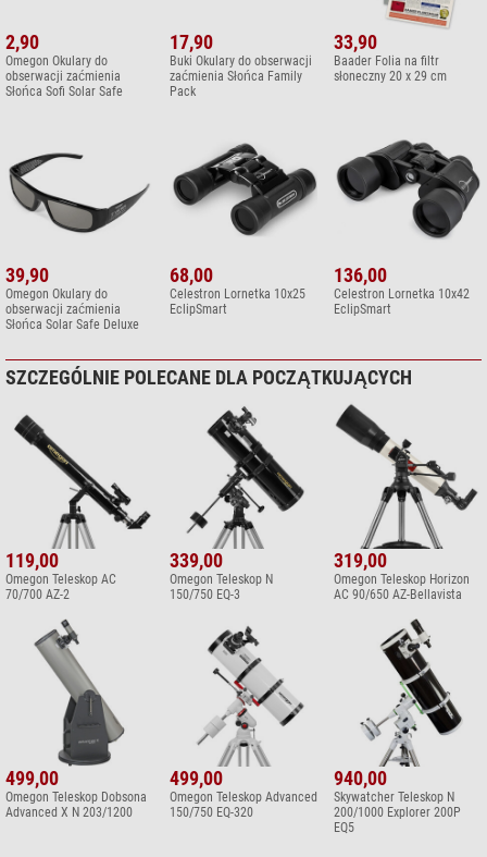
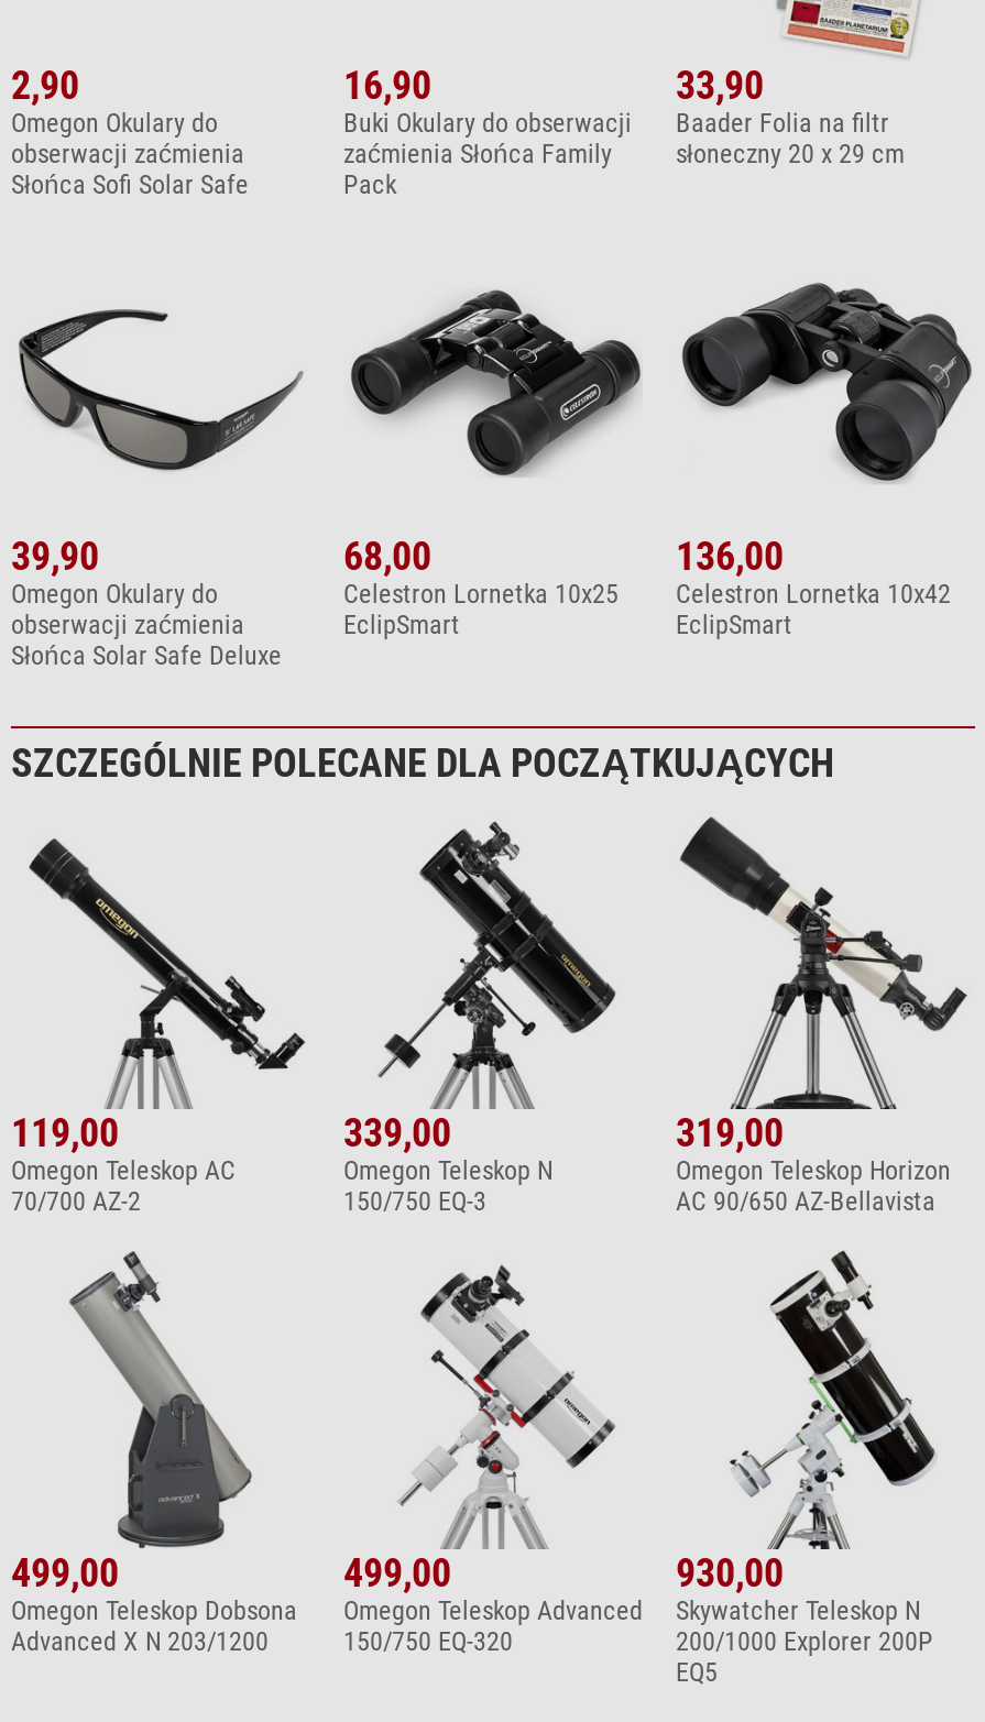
- 17,90
+ 16,90

- 940,00
+ 930,00
